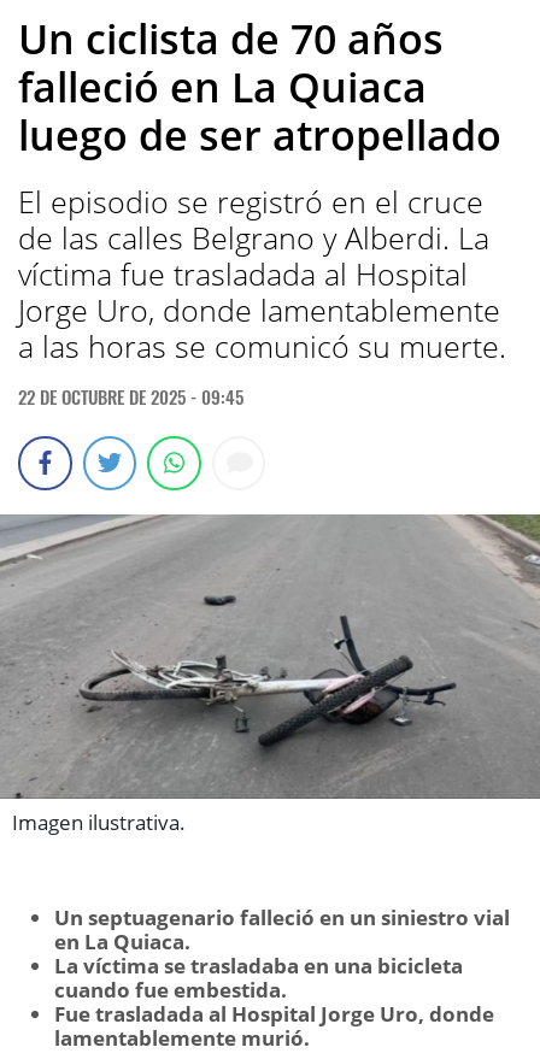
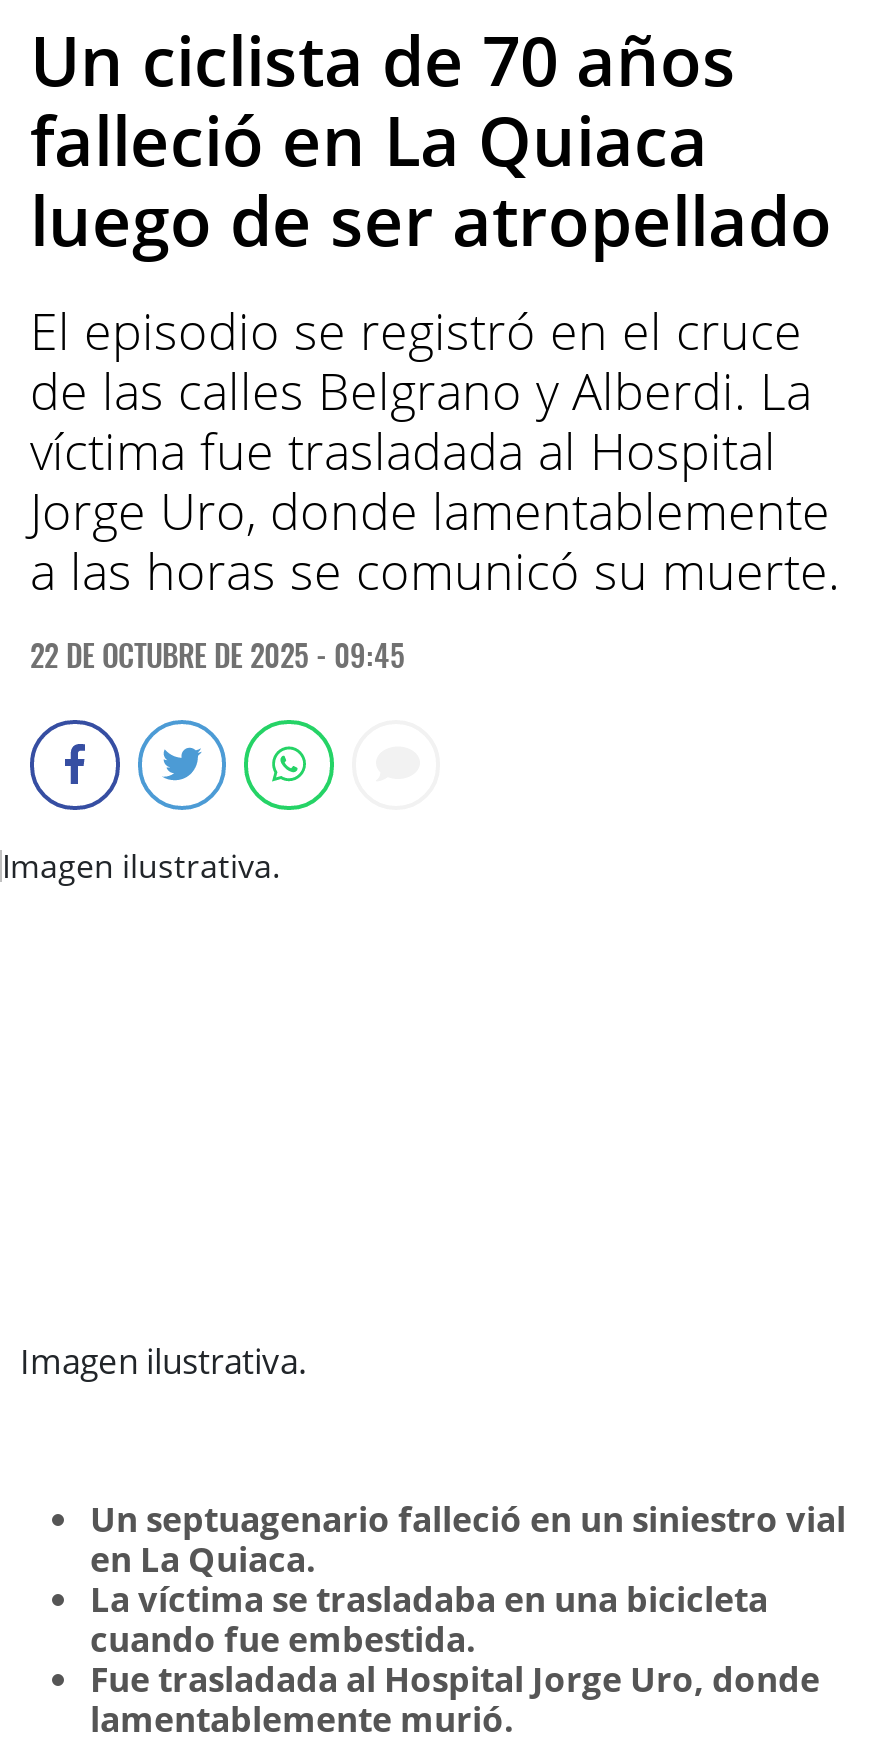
- [image]
